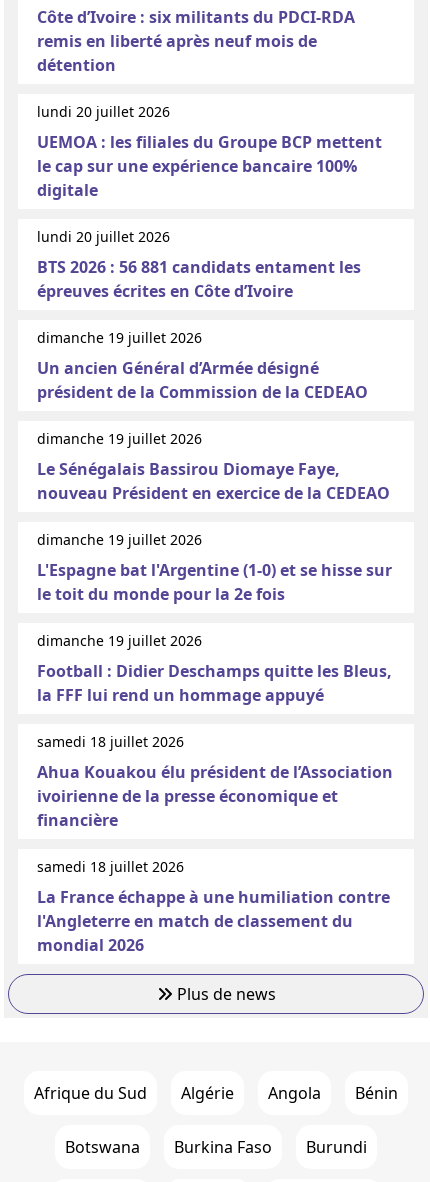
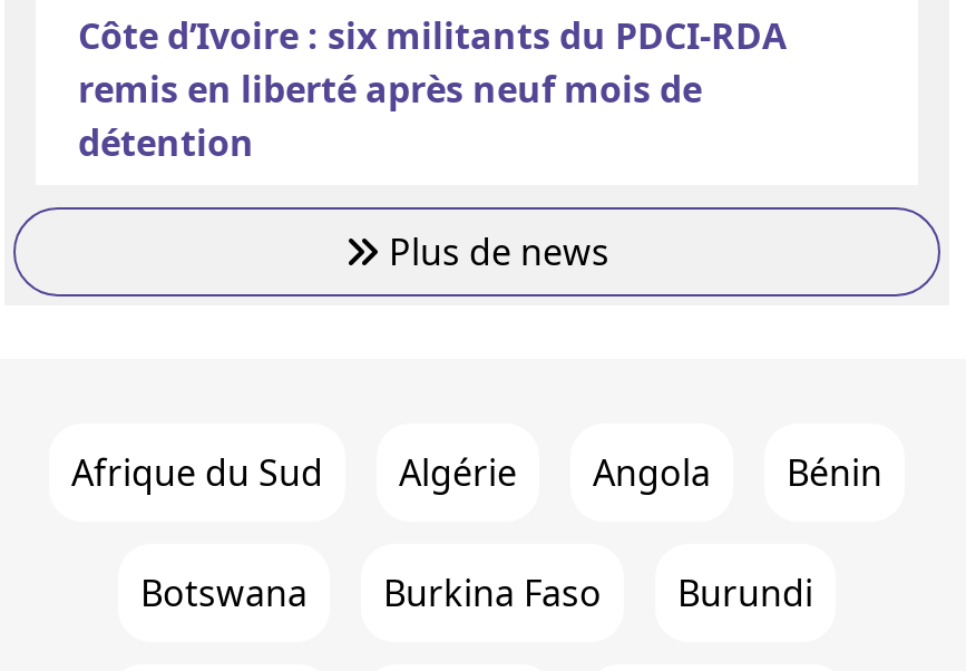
- lundi 20 juillet 2026
- UEMOA : les filiales du Groupe BCP mettent
- le cap sur une expérience bancaire 100%
- digitale
- lundi 20 juillet 2026
- BTS 2026 : 56 881 candidats entament les
- épreuves écrites en Côte d’Ivoire
- dimanche 19 juillet 2026
- Un ancien Général d’Armée désigné
- président de la Commission de la CEDEAO
- dimanche 19 juillet 2026
- Le Sénégalais Bassirou Diomaye Faye,
- nouveau Président en exercice de la CEDEAO
- dimanche 19 juillet 2026
- L'Espagne bat l'Argentine (1-0) et se hisse sur
- le toit du monde pour la 2e fois
- dimanche 19 juillet 2026
- Football : Didier Deschamps quitte les Bleus,
- la FFF lui rend un hommage appuyé
- samedi 18 juillet 2026
- Ahua Kouakou élu président de l’Association
- ivoirienne de la presse économique et
- financière
- samedi 18 juillet 2026
- La France échappe à une humiliation contre
- l'Angleterre en match de classement du
- mondial 2026
